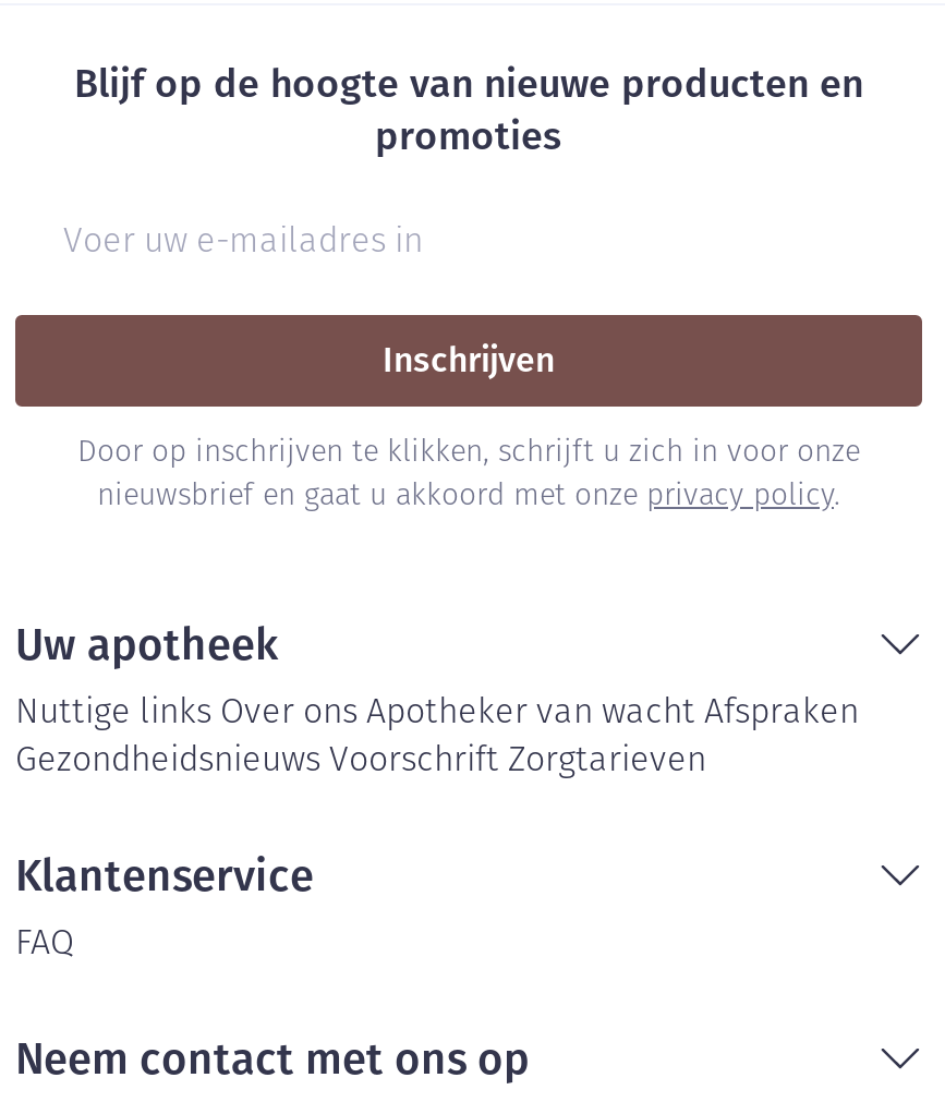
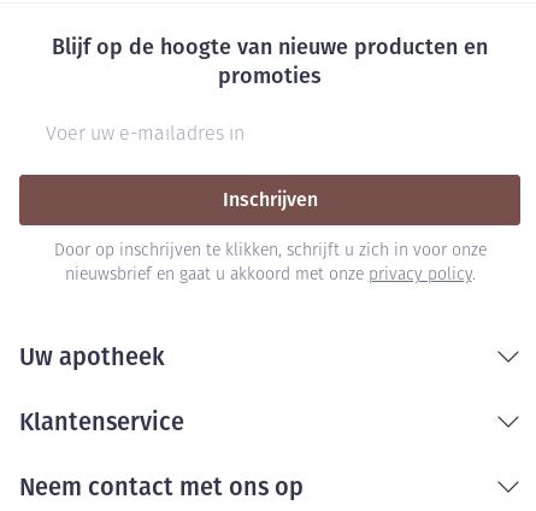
- Nuttige links Over ons Apotheker van wacht Afspraken
- Gezondheidsnieuws Voorschrift Zorgtarieven

- FAQ
